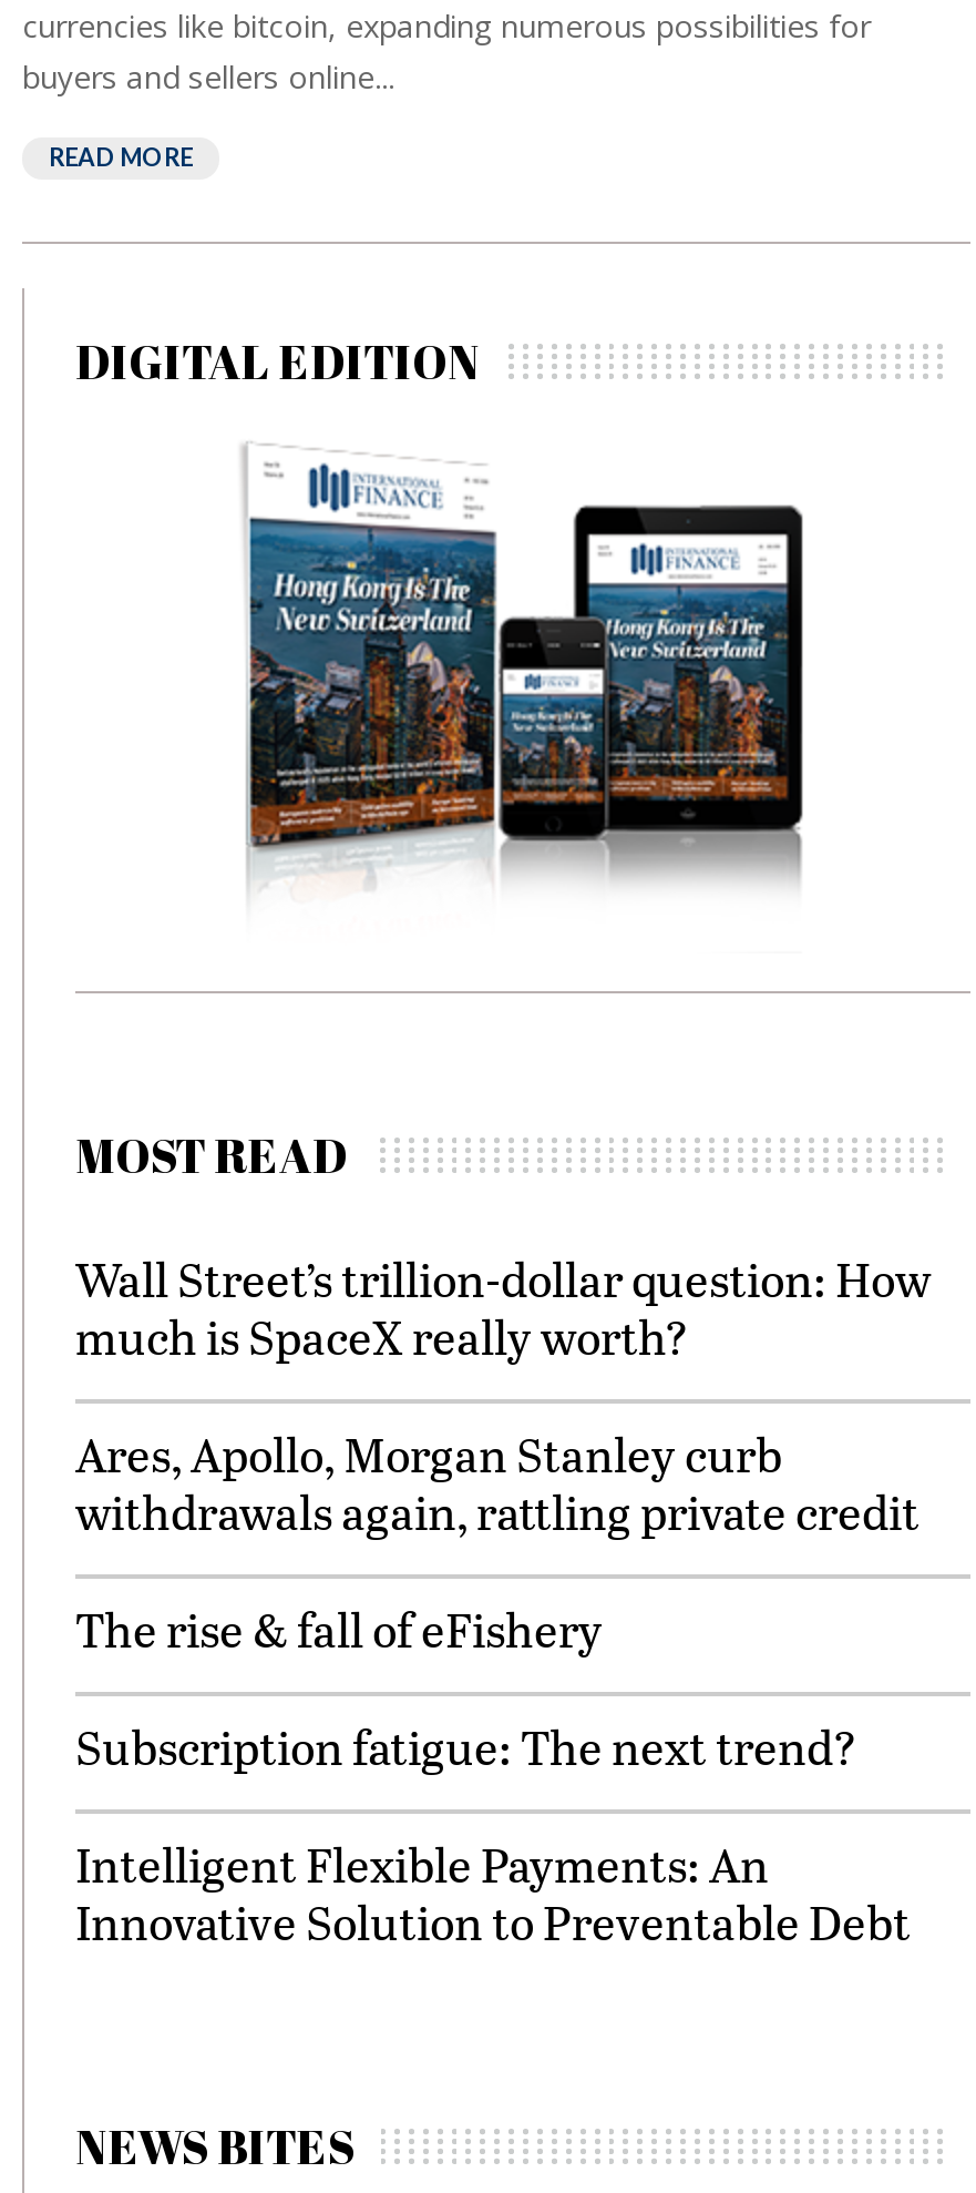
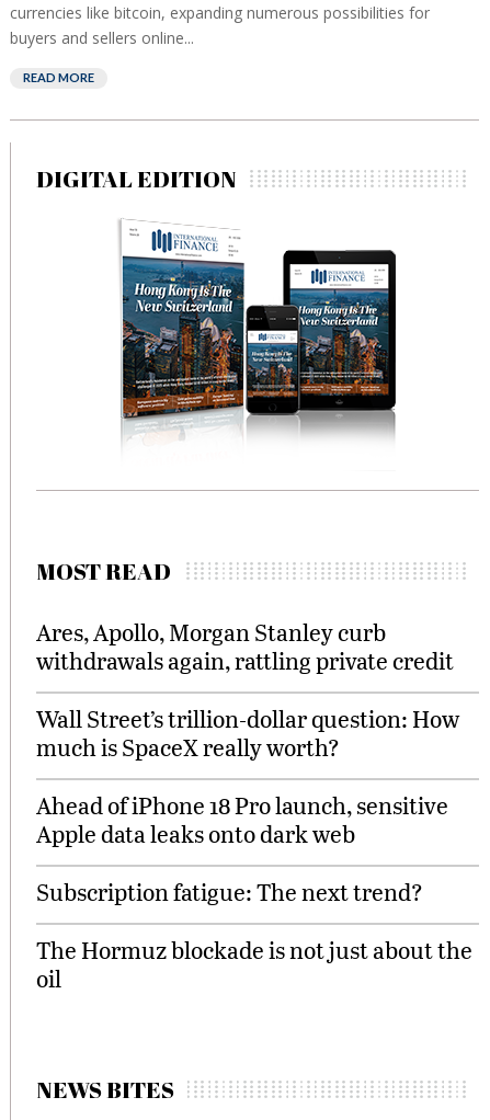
moved down: Wall Street’s trillion-dollar question: How | much is SpaceX really worth?

moved up: Ares, Apollo, Morgan Stanley curb | withdrawals again, rattling private credit

- The rise & fall of eFishery
+ Ahead of iPhone 18 Pro launch, sensitive
+ Apple data leaks onto dark web

- Intelligent Flexible Payments: An
- Innovative Solution to Preventable Debt
+ The Hormuz blockade is not just about the
+ oil
